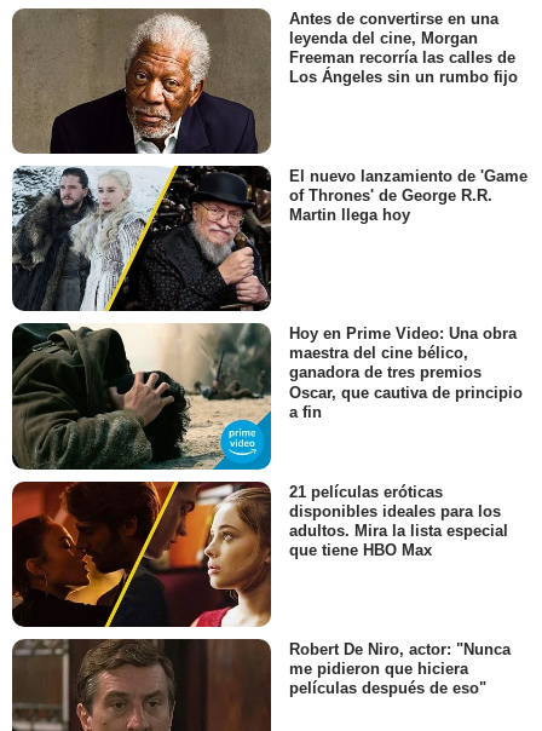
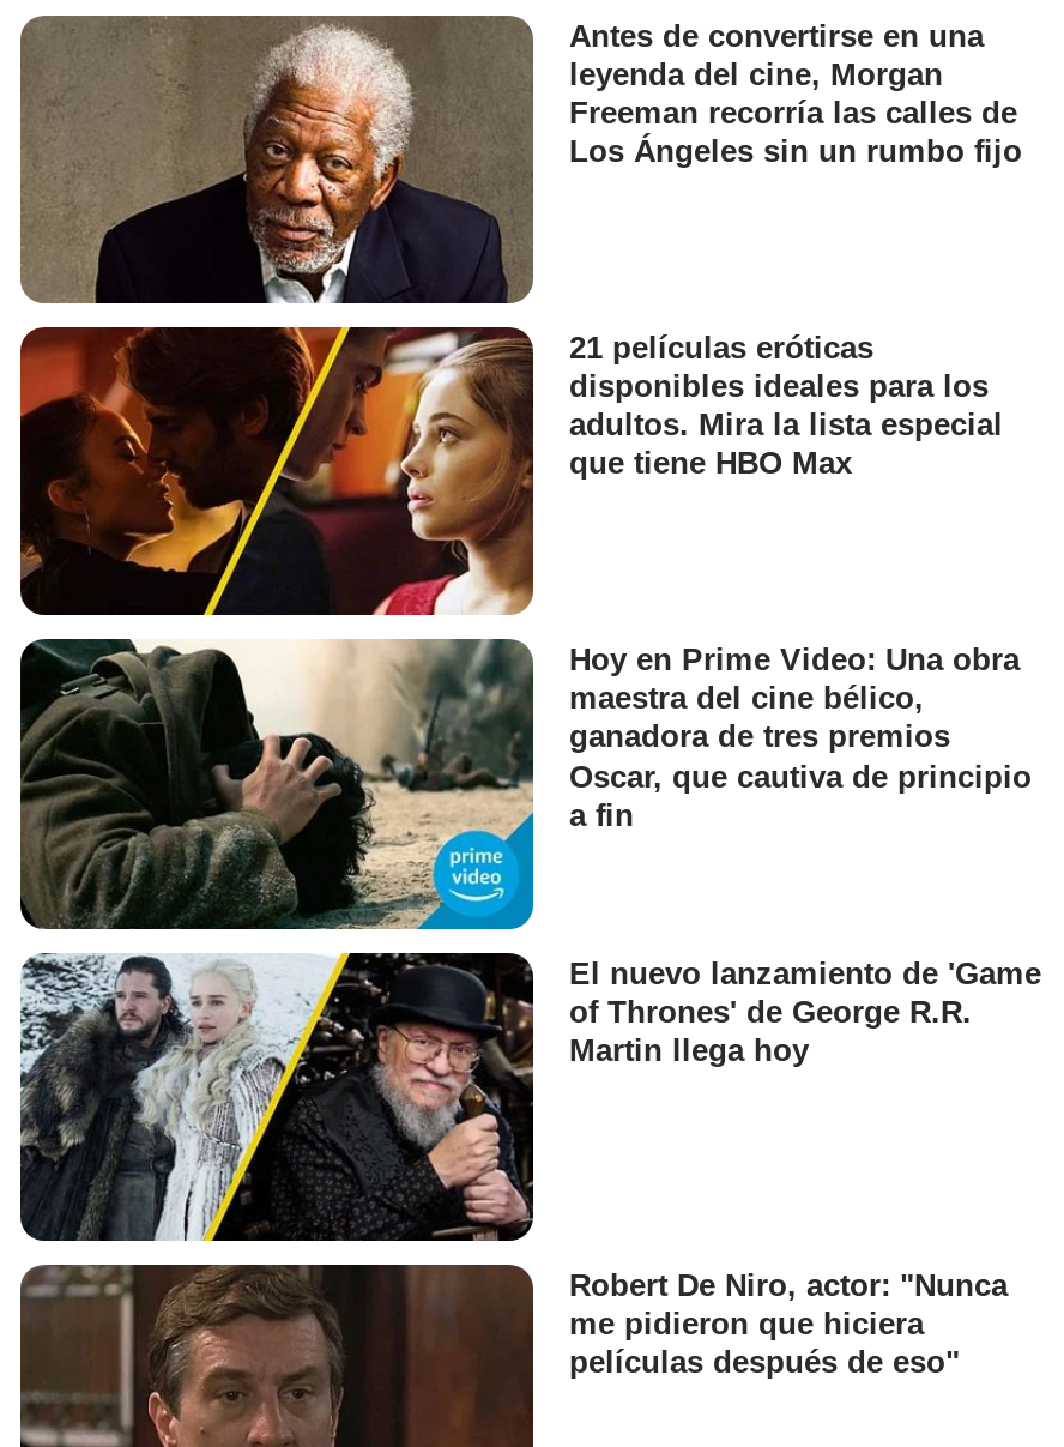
moved down: [image] | El nuevo lanzamiento de 'Game | of Thrones' de George R.R. | Martin llega hoy

moved up: [image] | 21 películas eróticas | disponibles ideales para los | adultos. Mira la lista especial | que tiene HBO Max
